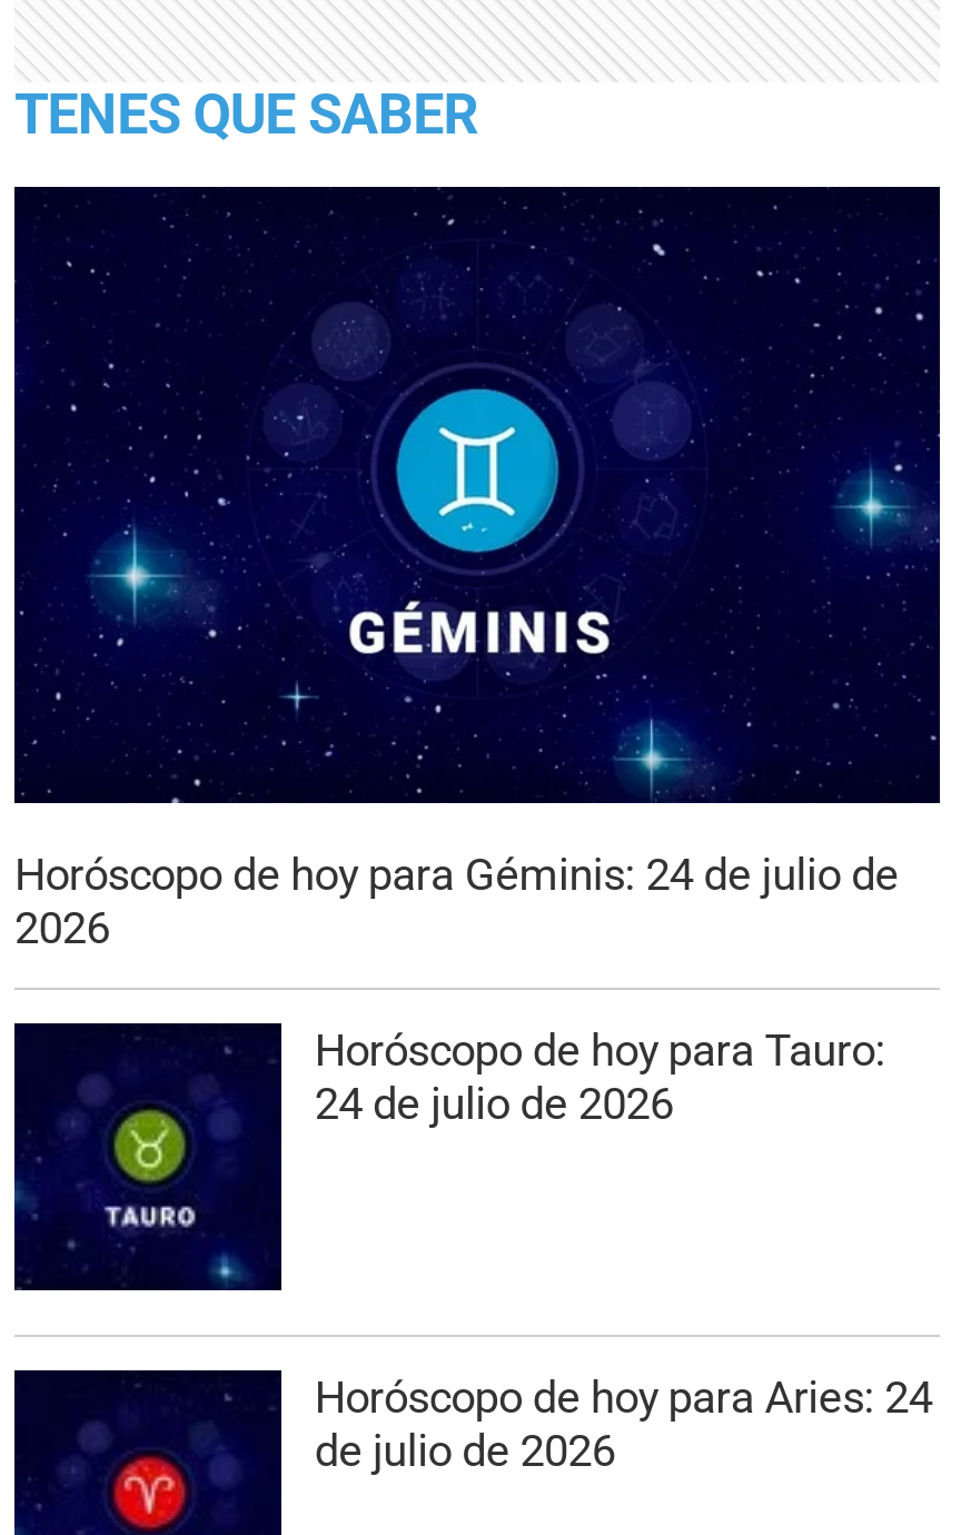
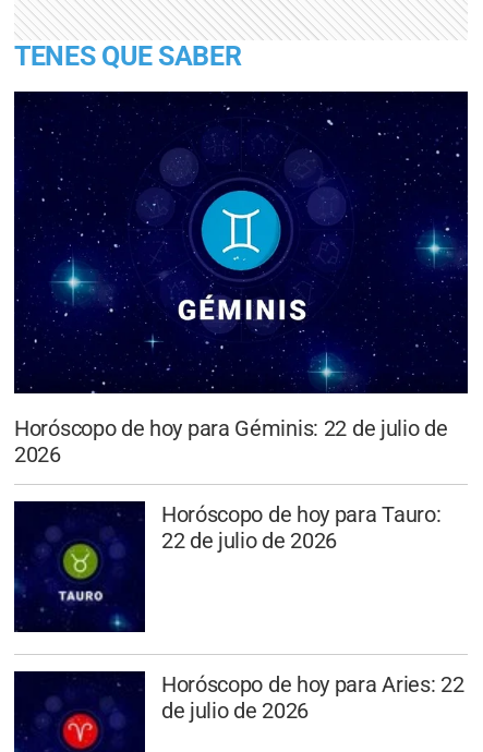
- Horóscopo de hoy para Géminis: 24 de julio de
+ Horóscopo de hoy para Géminis: 22 de julio de

- 24 de julio de 2026
+ 22 de julio de 2026

- Horóscopo de hoy para Aries: 24
+ Horóscopo de hoy para Aries: 22
